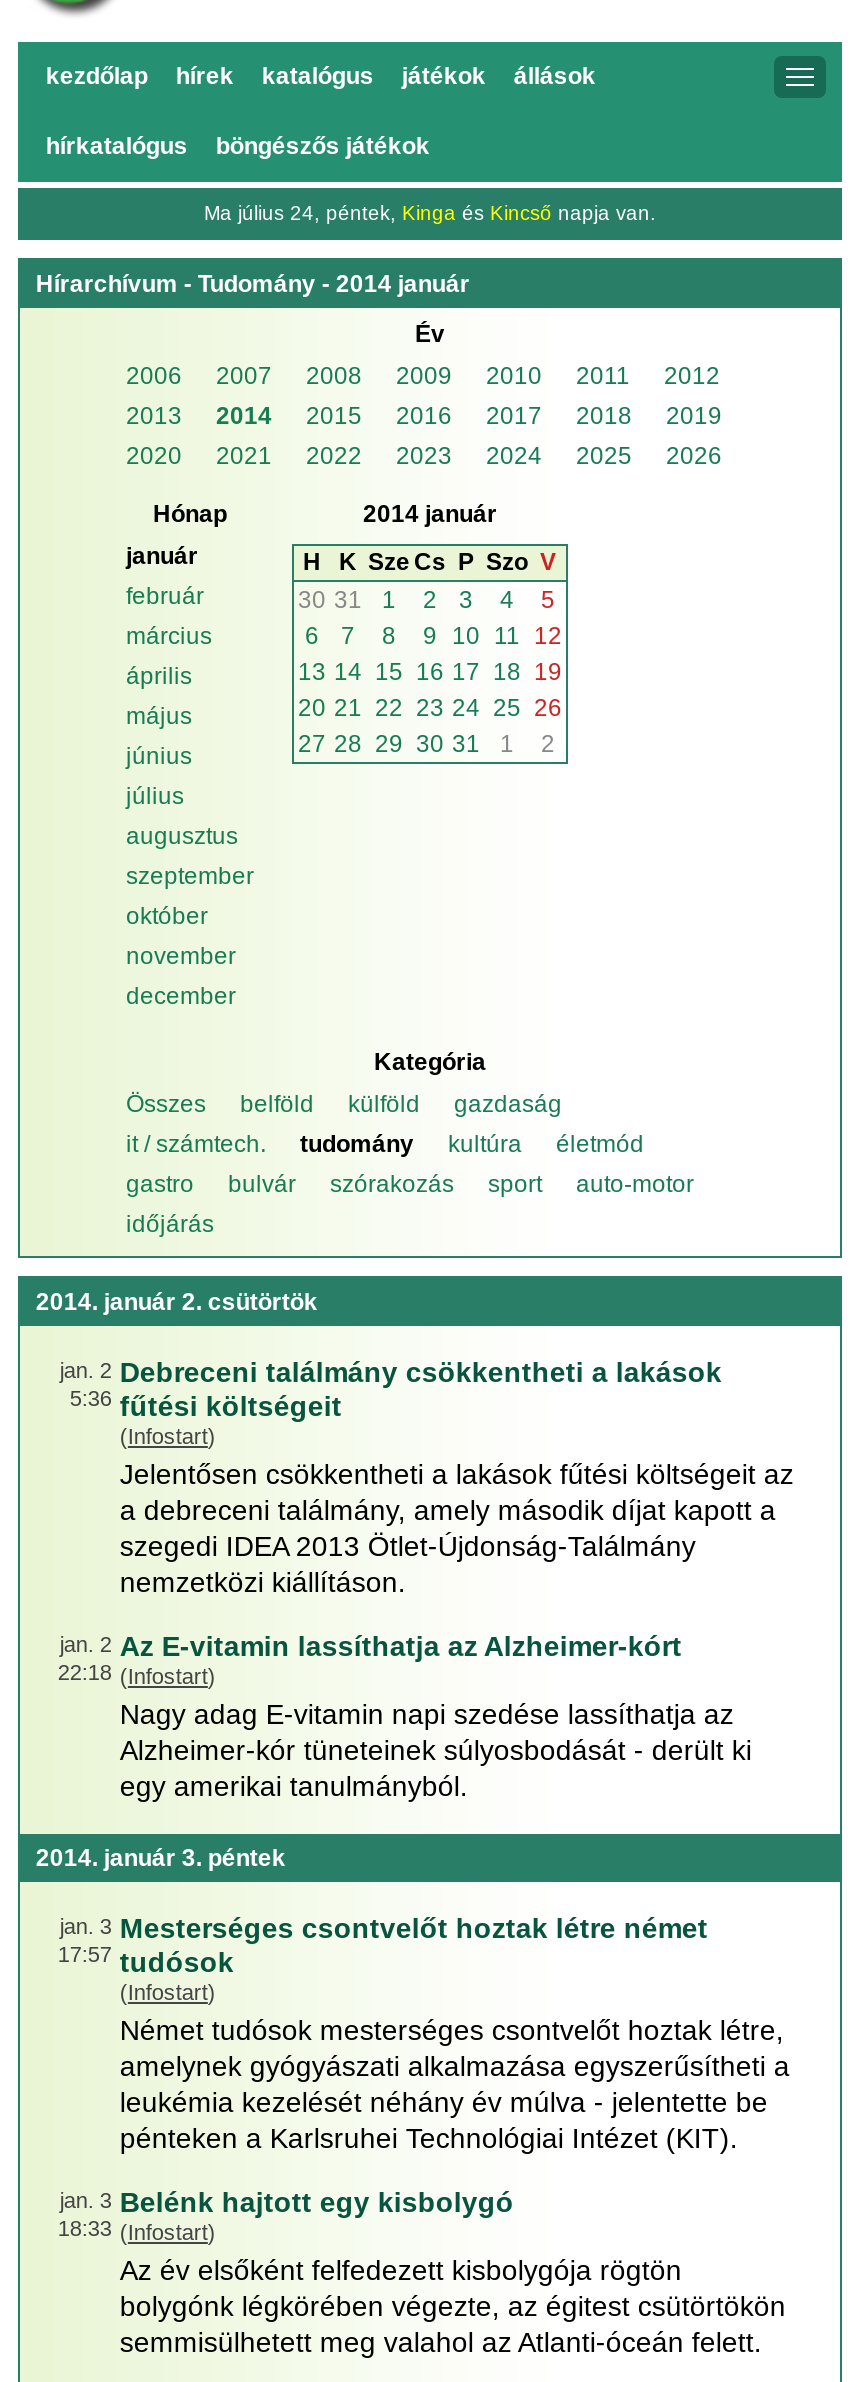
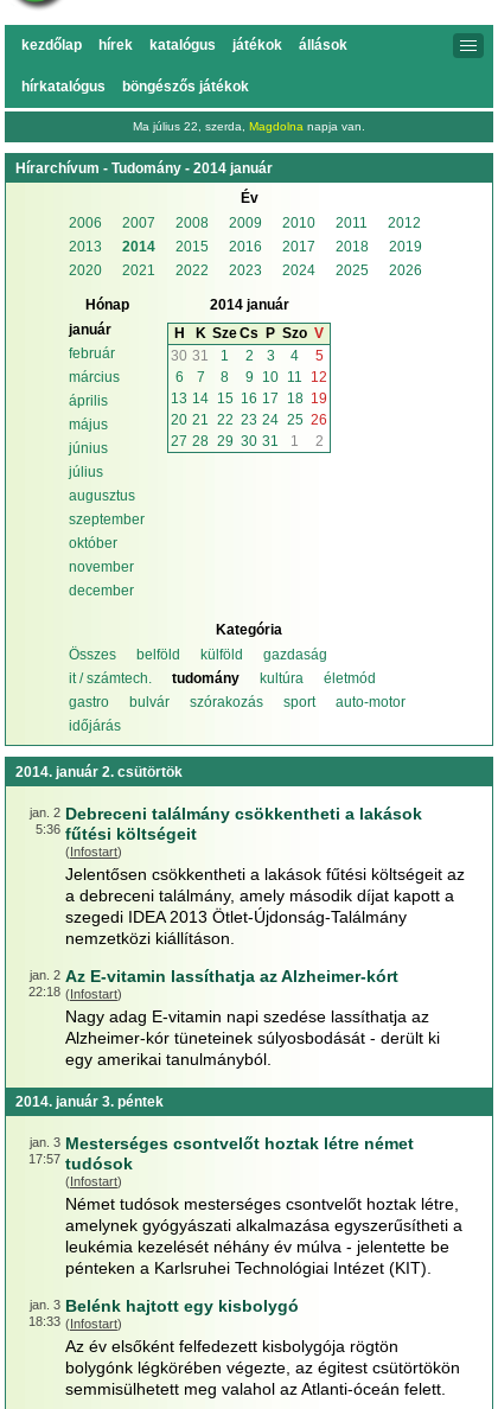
- Ma július 24, péntek, Kinga és Kincső napja van.
+ Ma július 22, szerda, Magdolna napja van.
